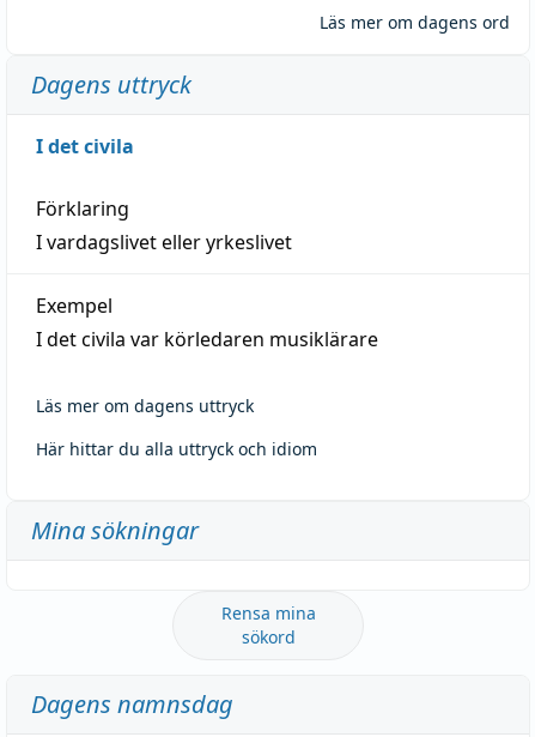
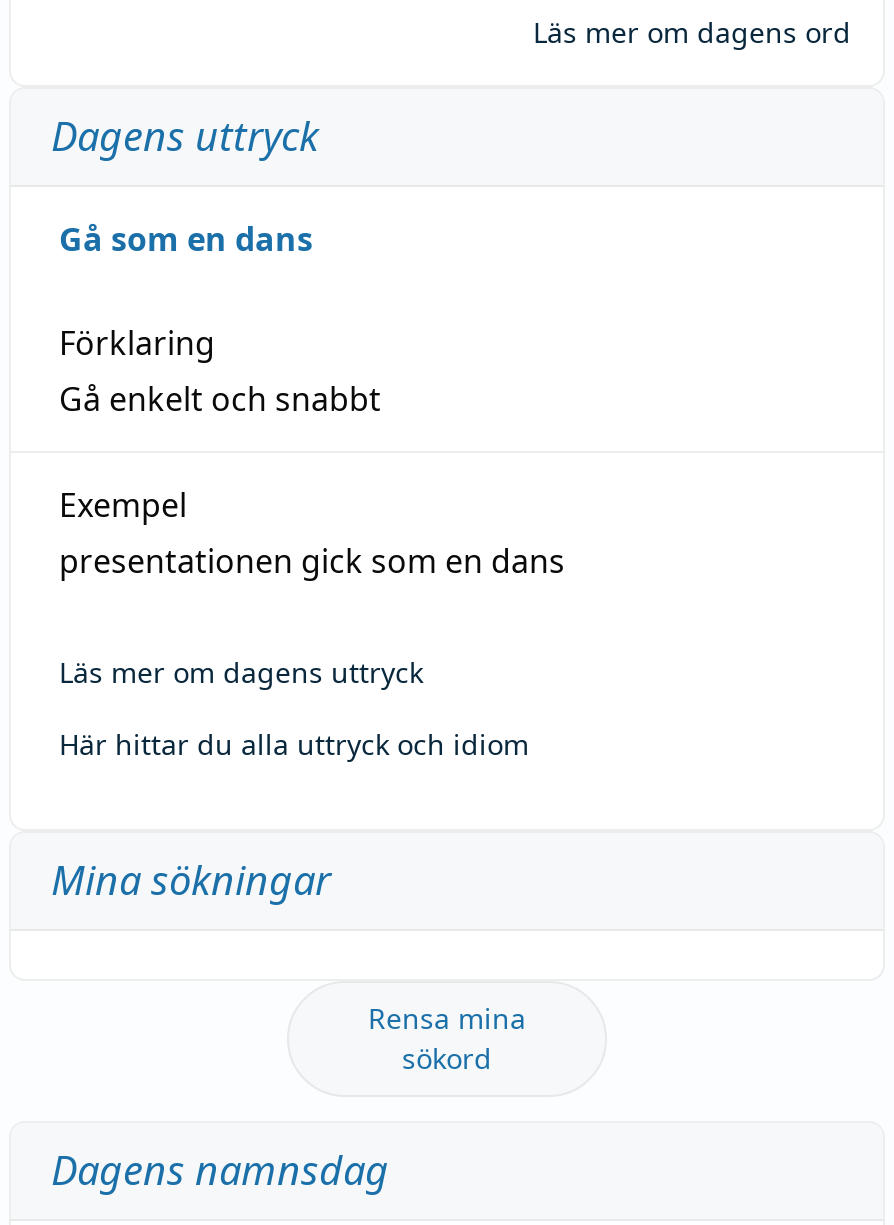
- I det civila
+ Gå som en dans

- I vardagslivet eller yrkeslivet
+ Gå enkelt och snabbt

- I det civila var körledaren musiklärare
+ presentationen gick som en dans
